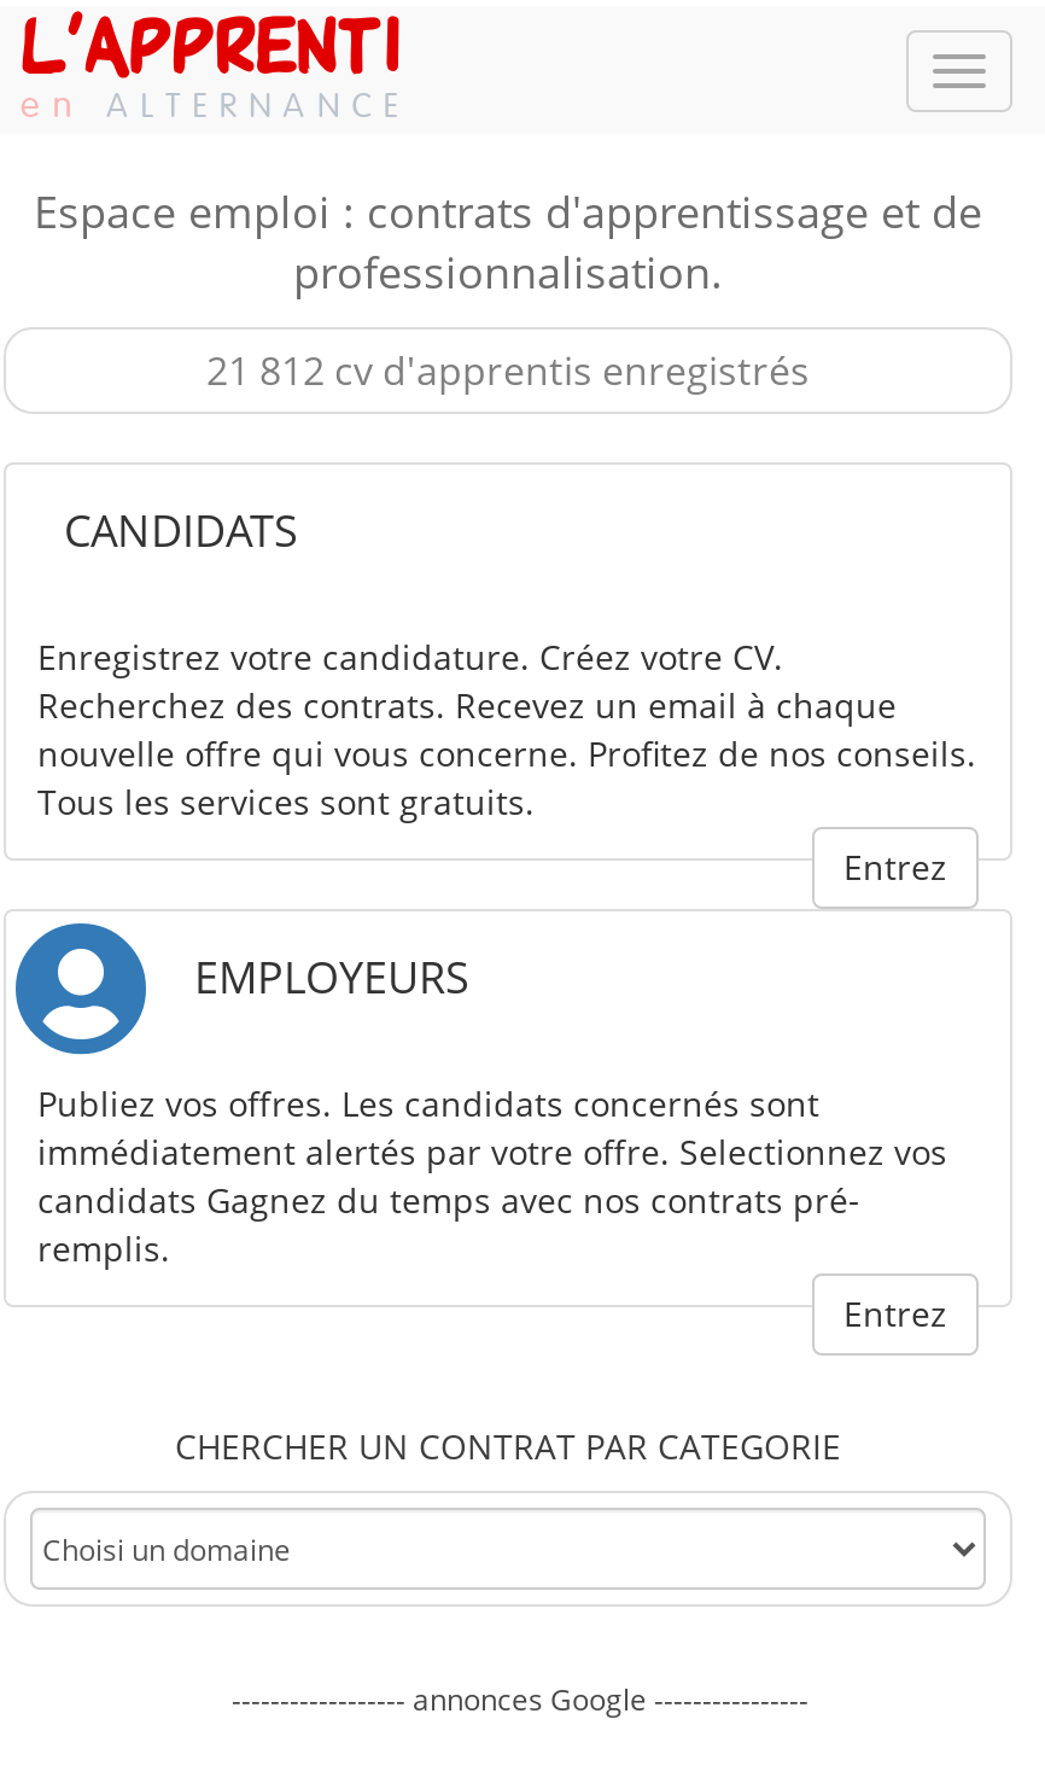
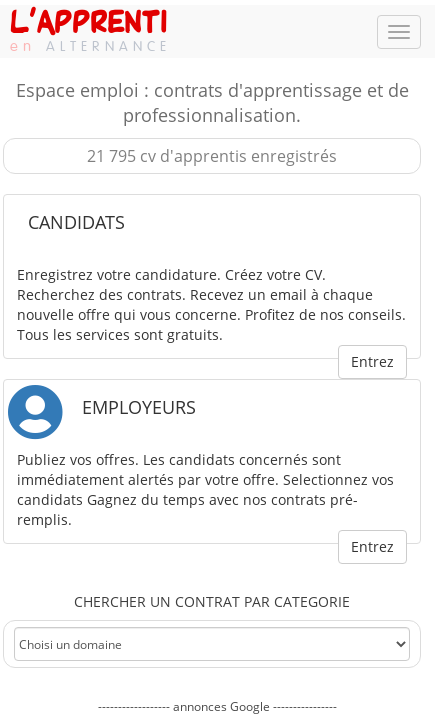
- 21 812 cv d'apprentis enregistrés
+ 21 795 cv d'apprentis enregistrés
